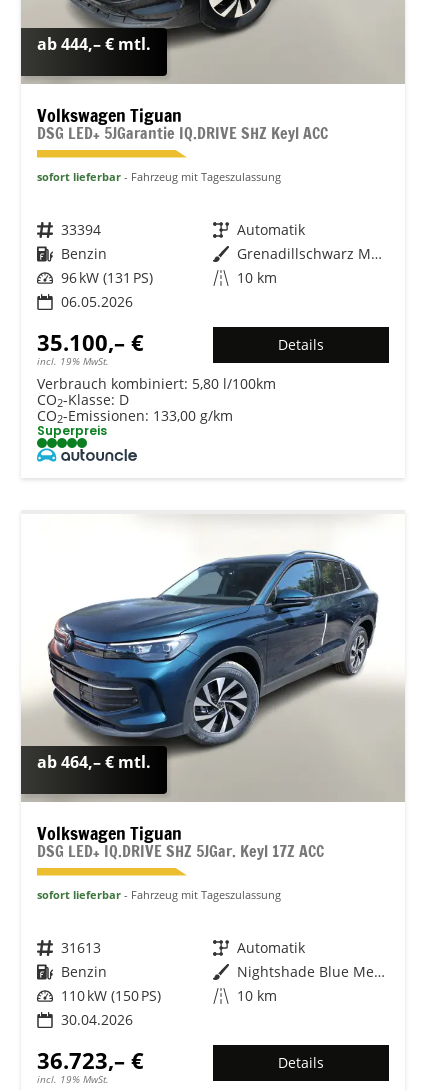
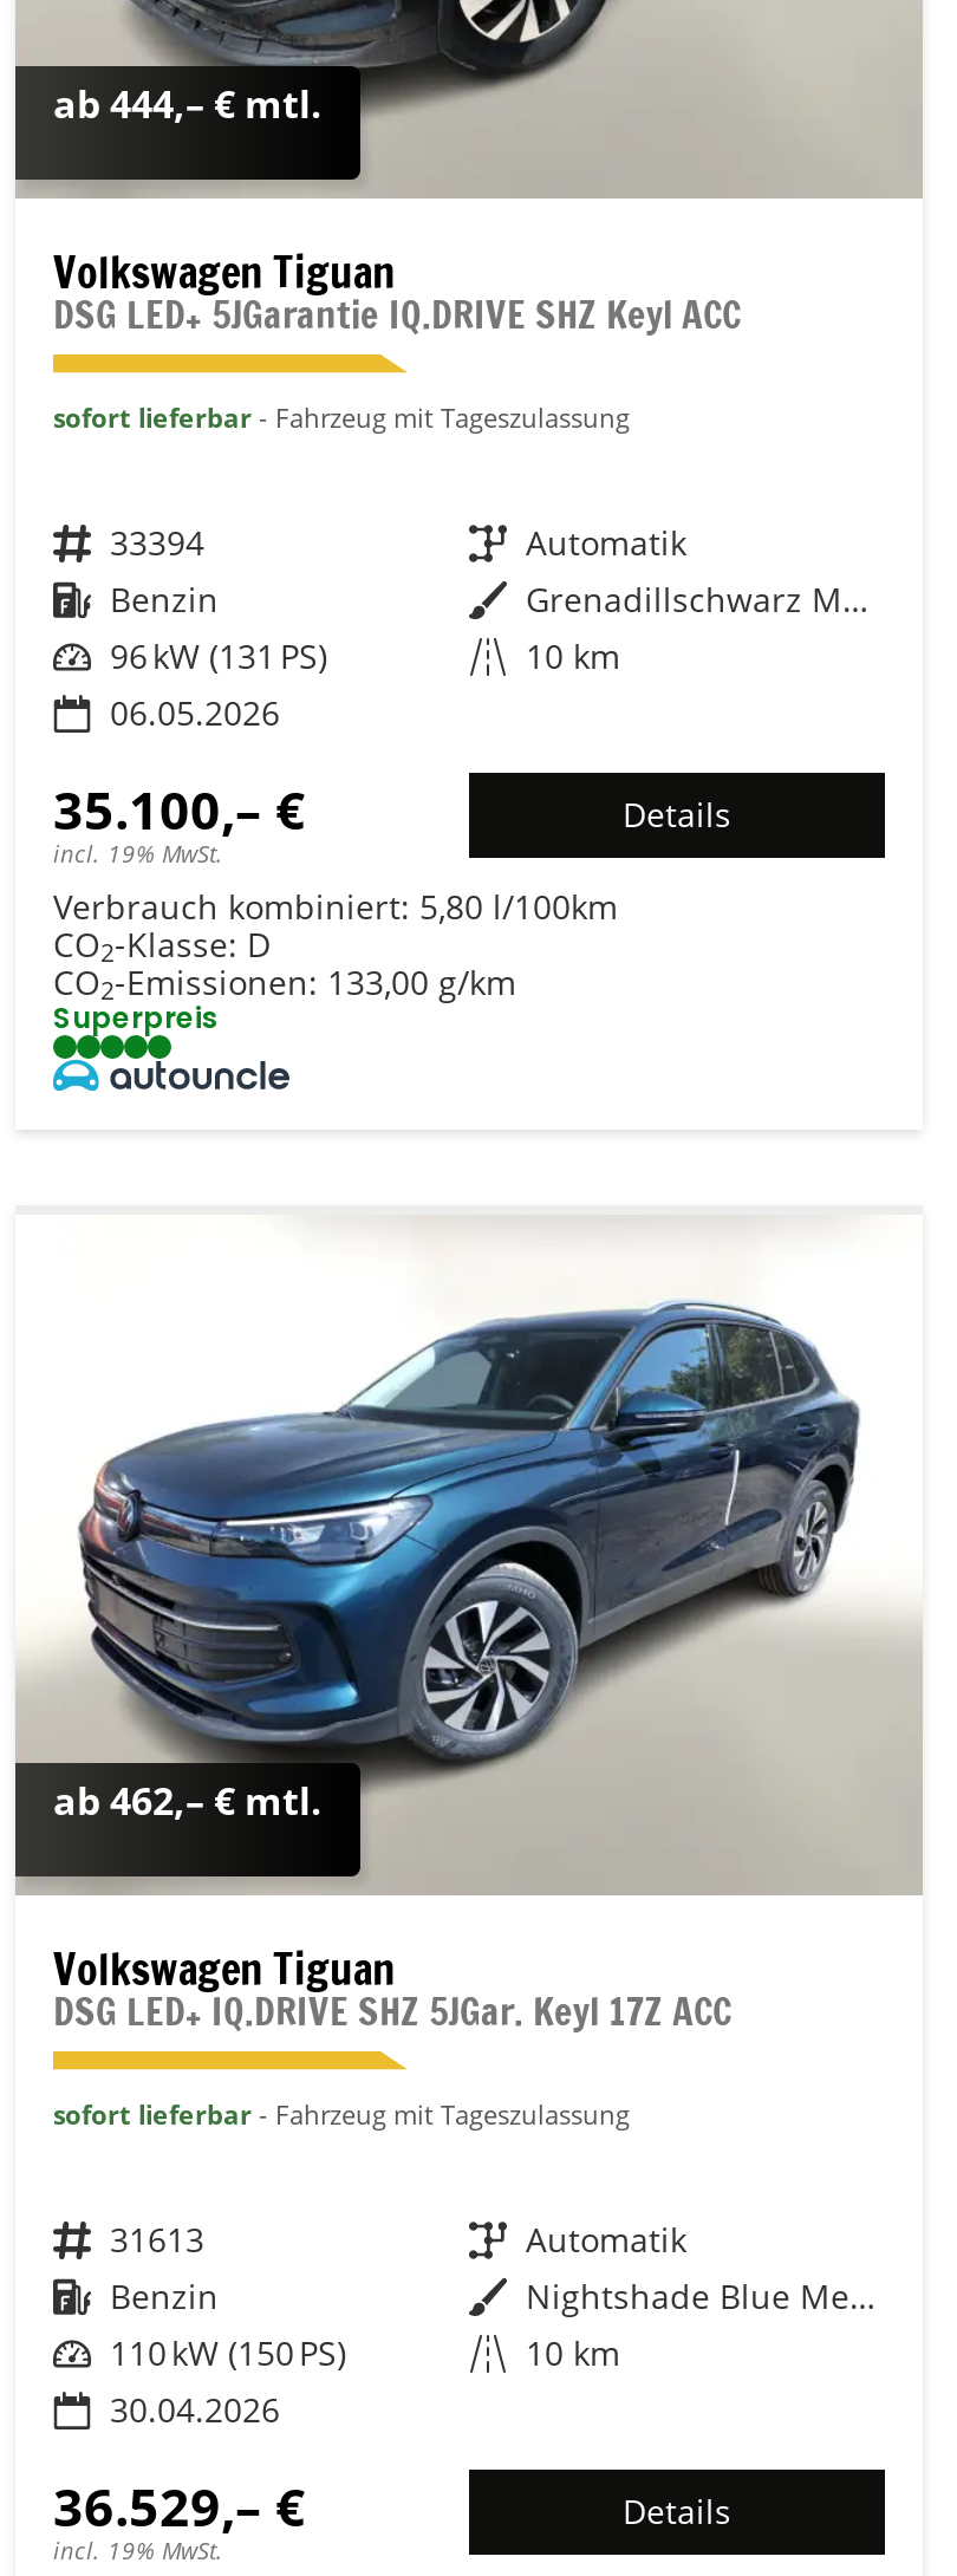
- ab 464,– € mtl.
+ ab 462,– € mtl.

- 36.723,– €
+ 36.529,– €
